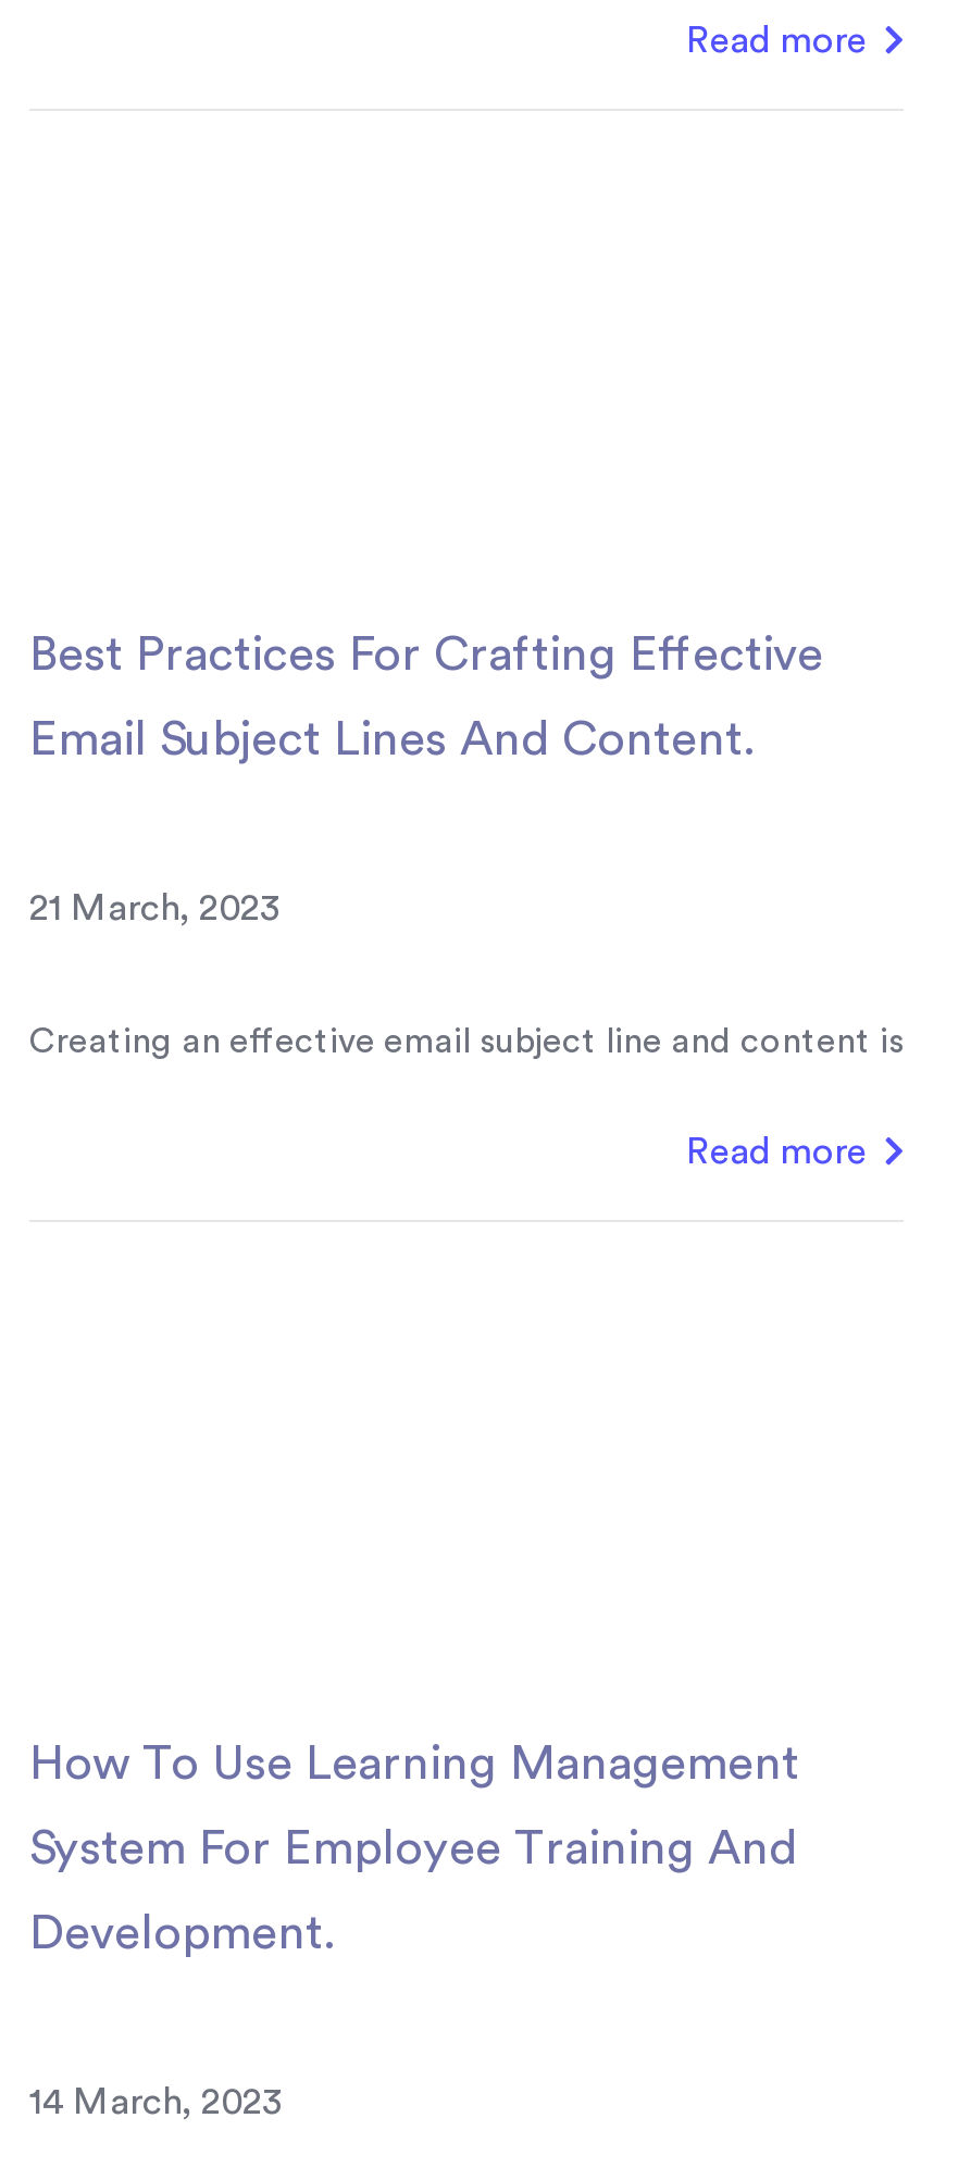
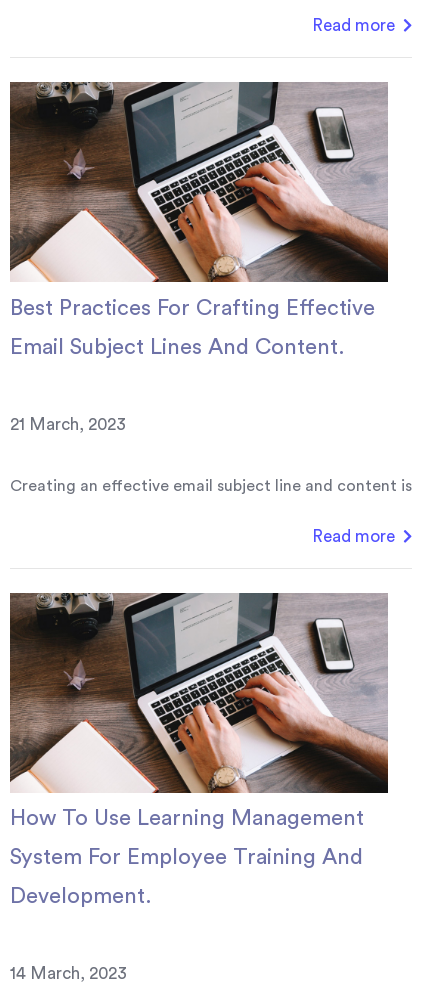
+ [image]

+ [image]
